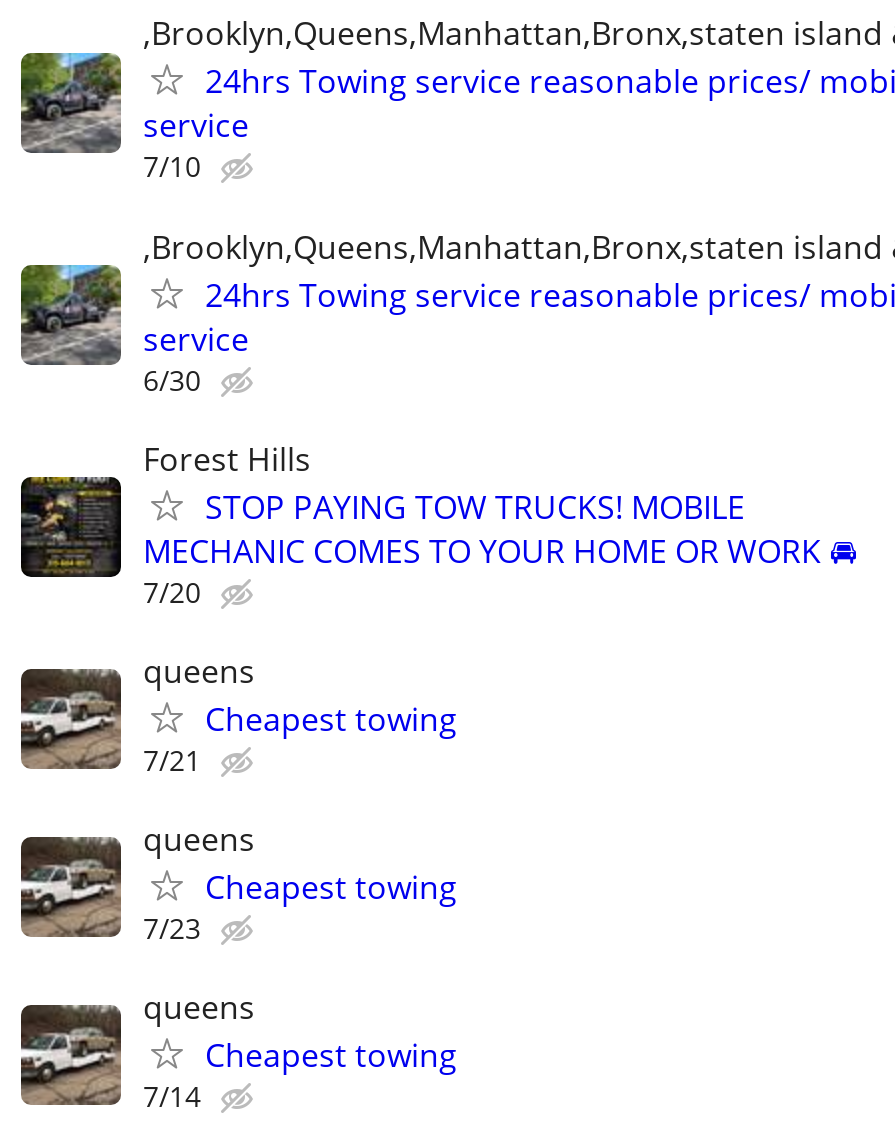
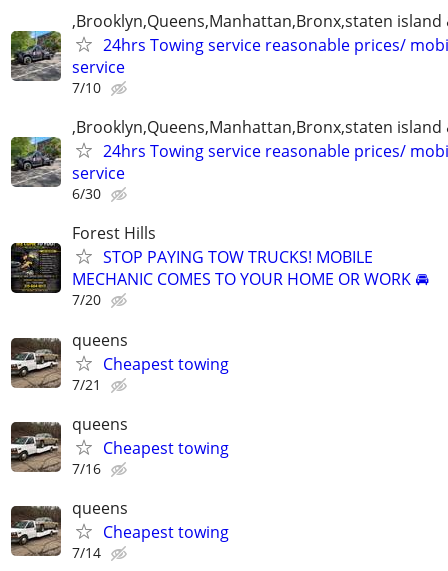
- 7/23
+ 7/16
